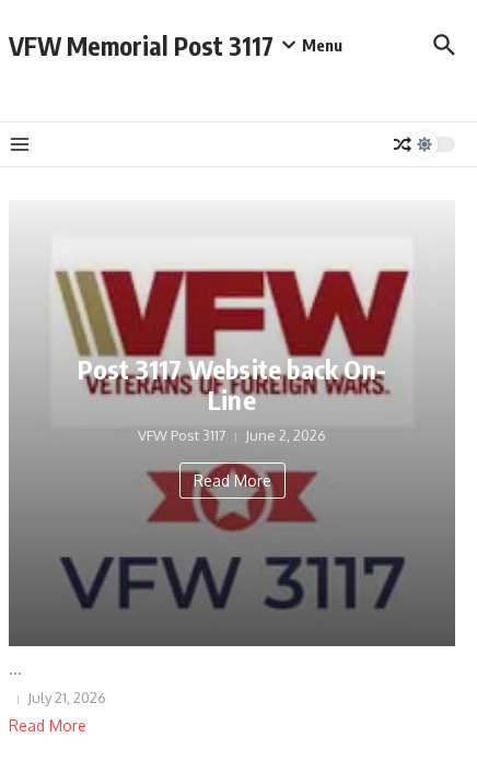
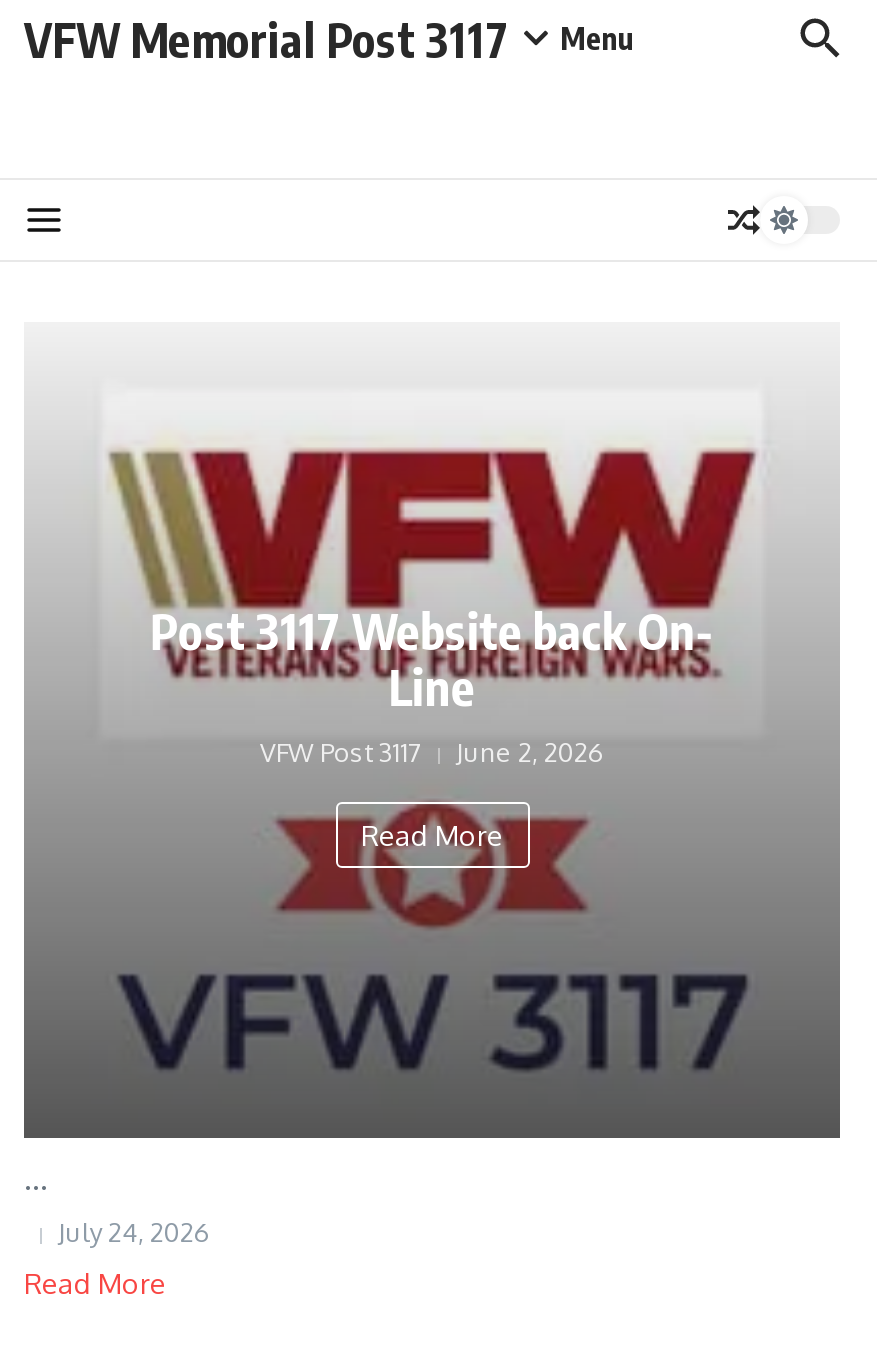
- July 21, 2026
+ July 24, 2026
